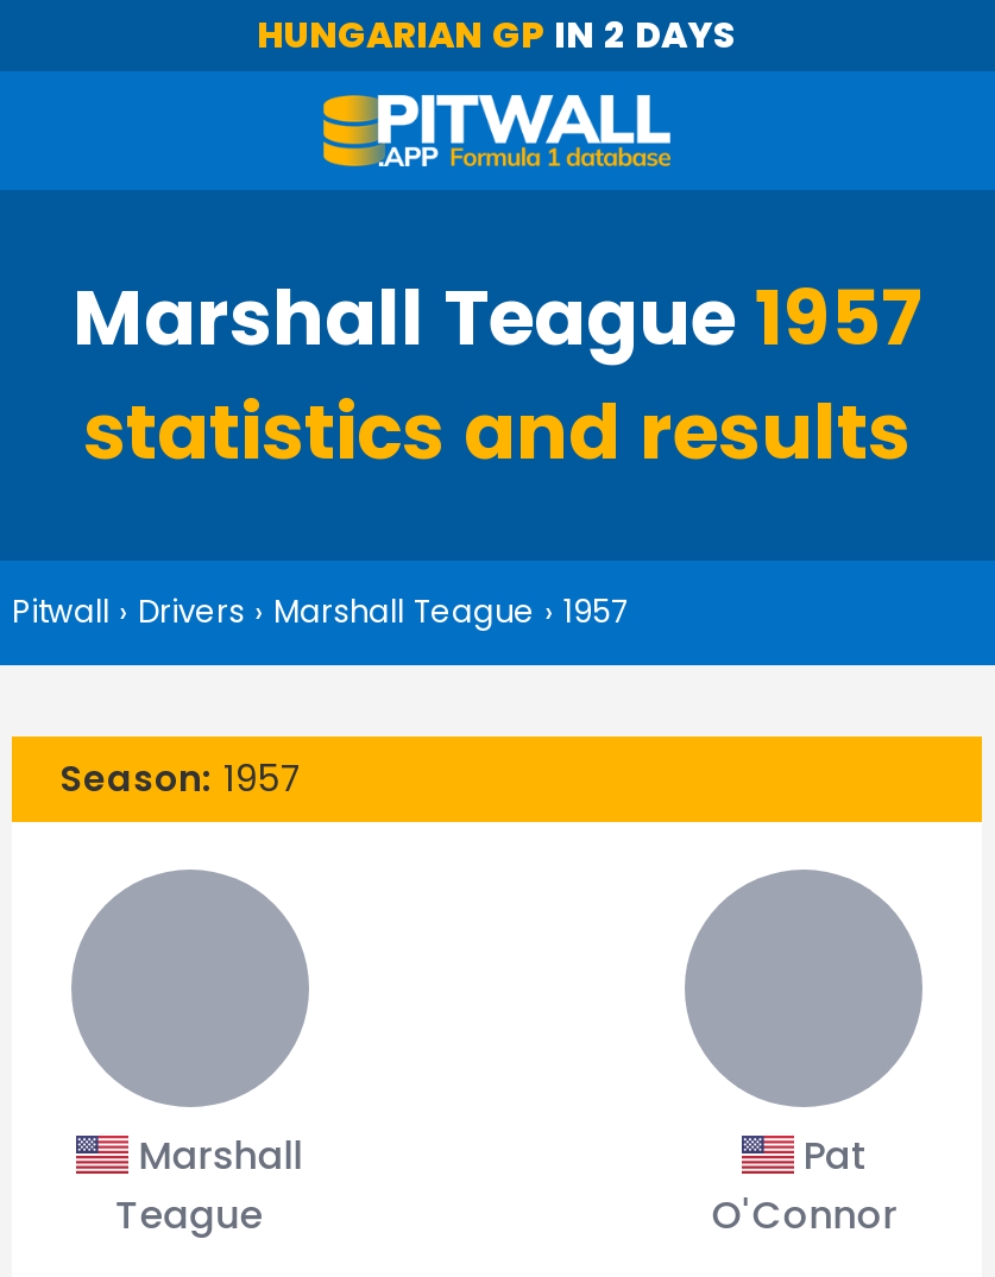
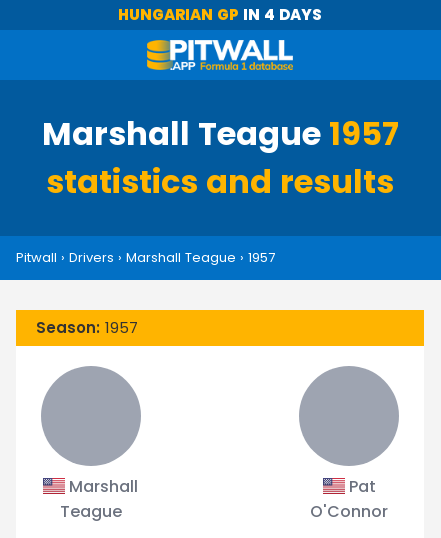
- HUNGARIAN GP IN 2 DAYS
+ HUNGARIAN GP IN 4 DAYS
